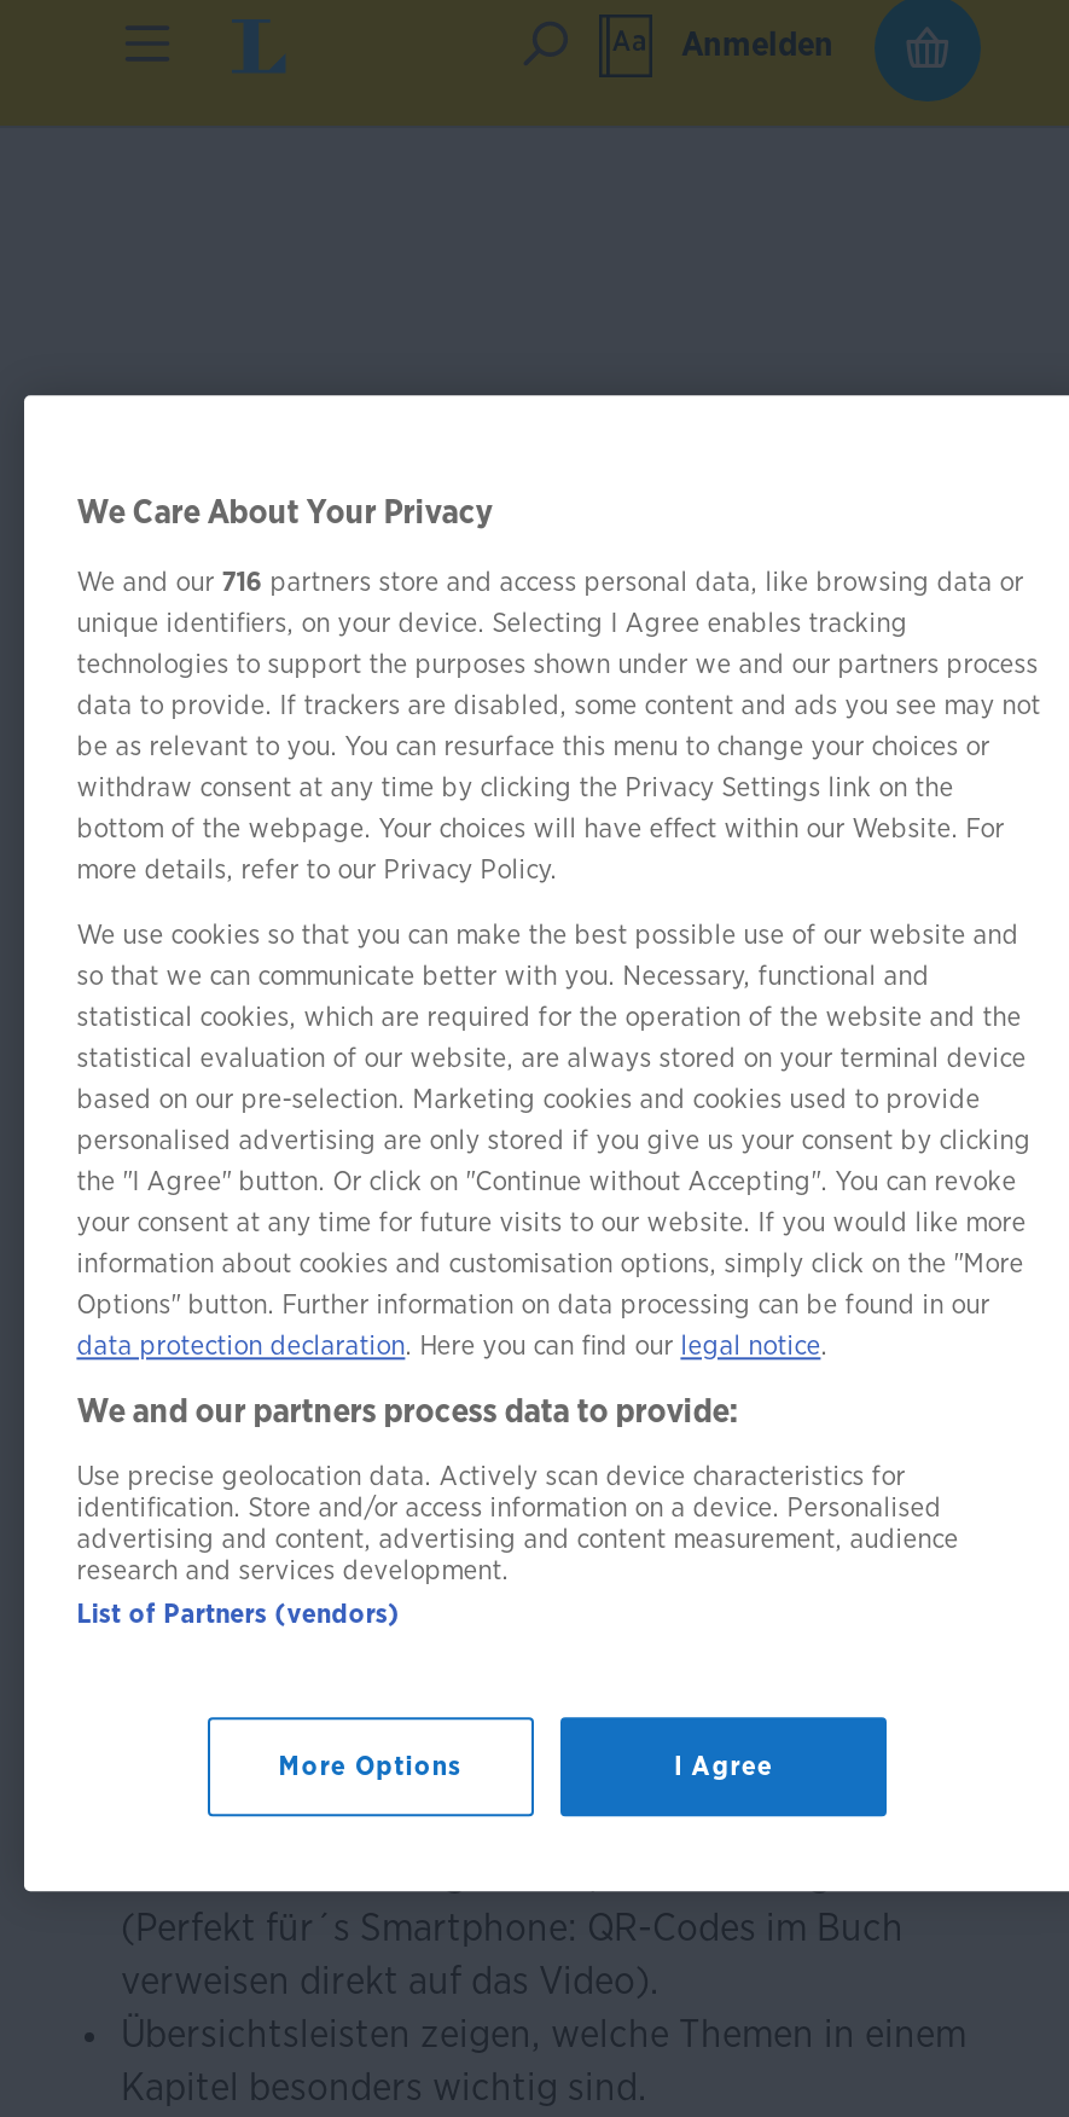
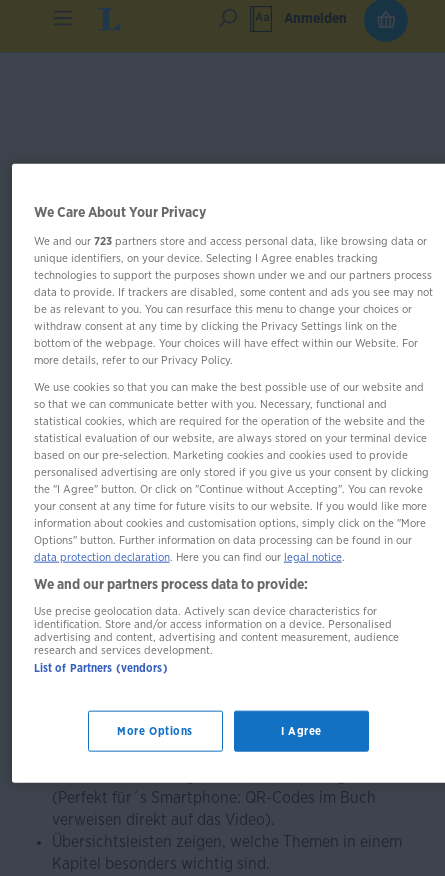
- We and our 716 partners store and access personal data, like browsing data or
+ We and our 723 partners store and access personal data, like browsing data or
